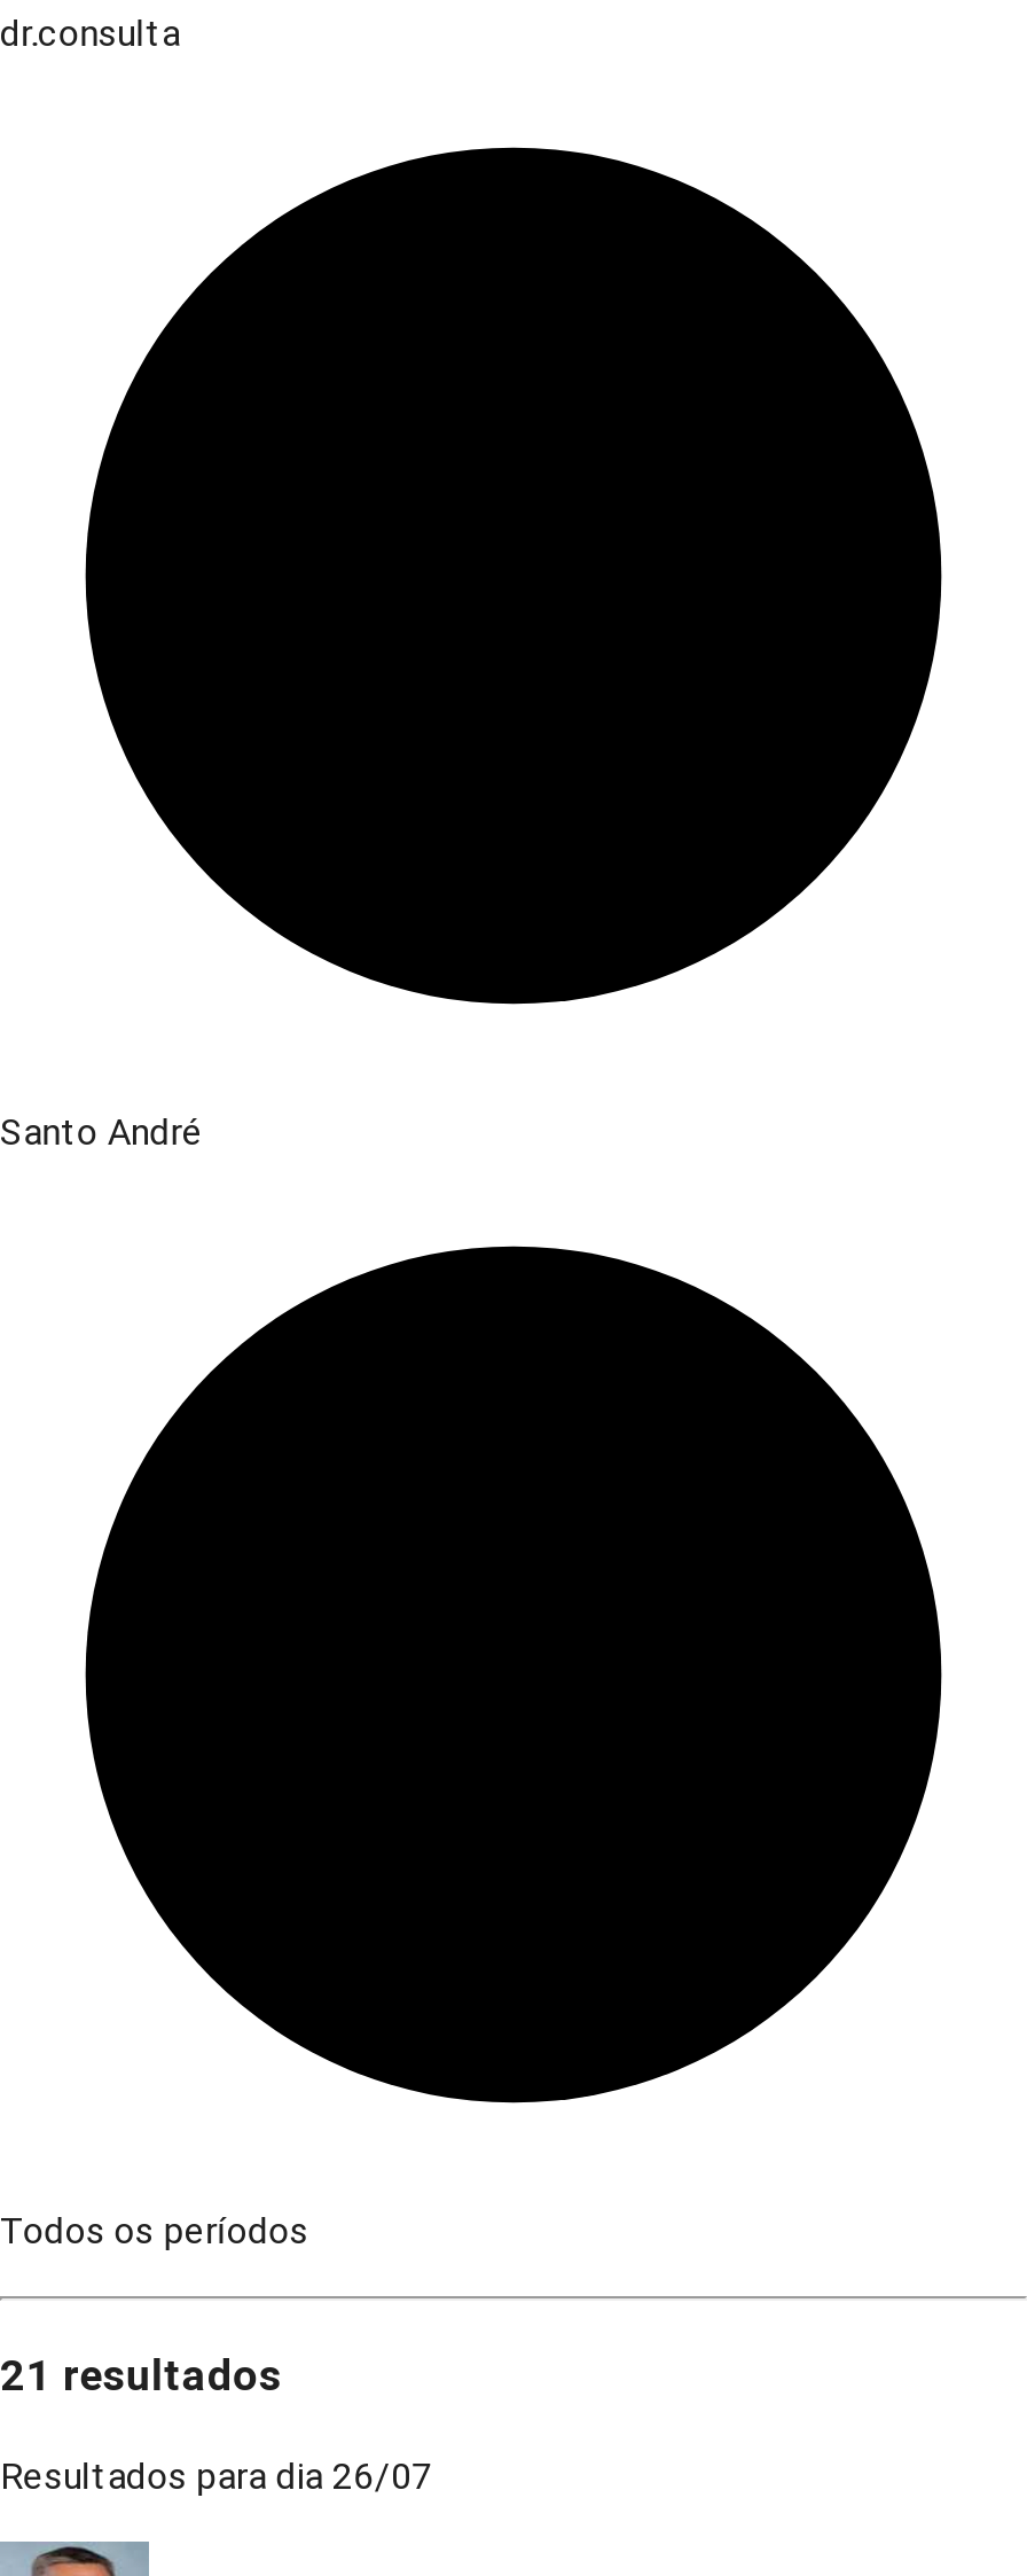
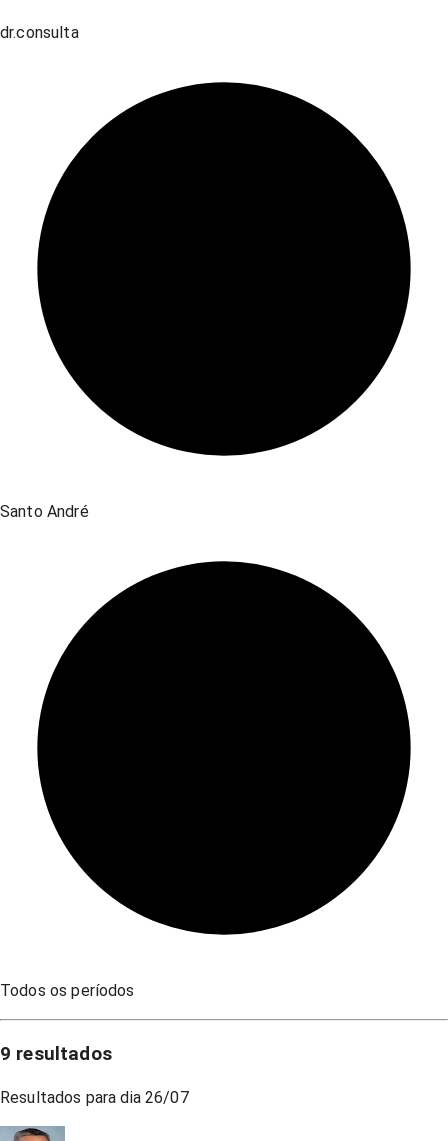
- 21 resultados
+ 9 resultados
